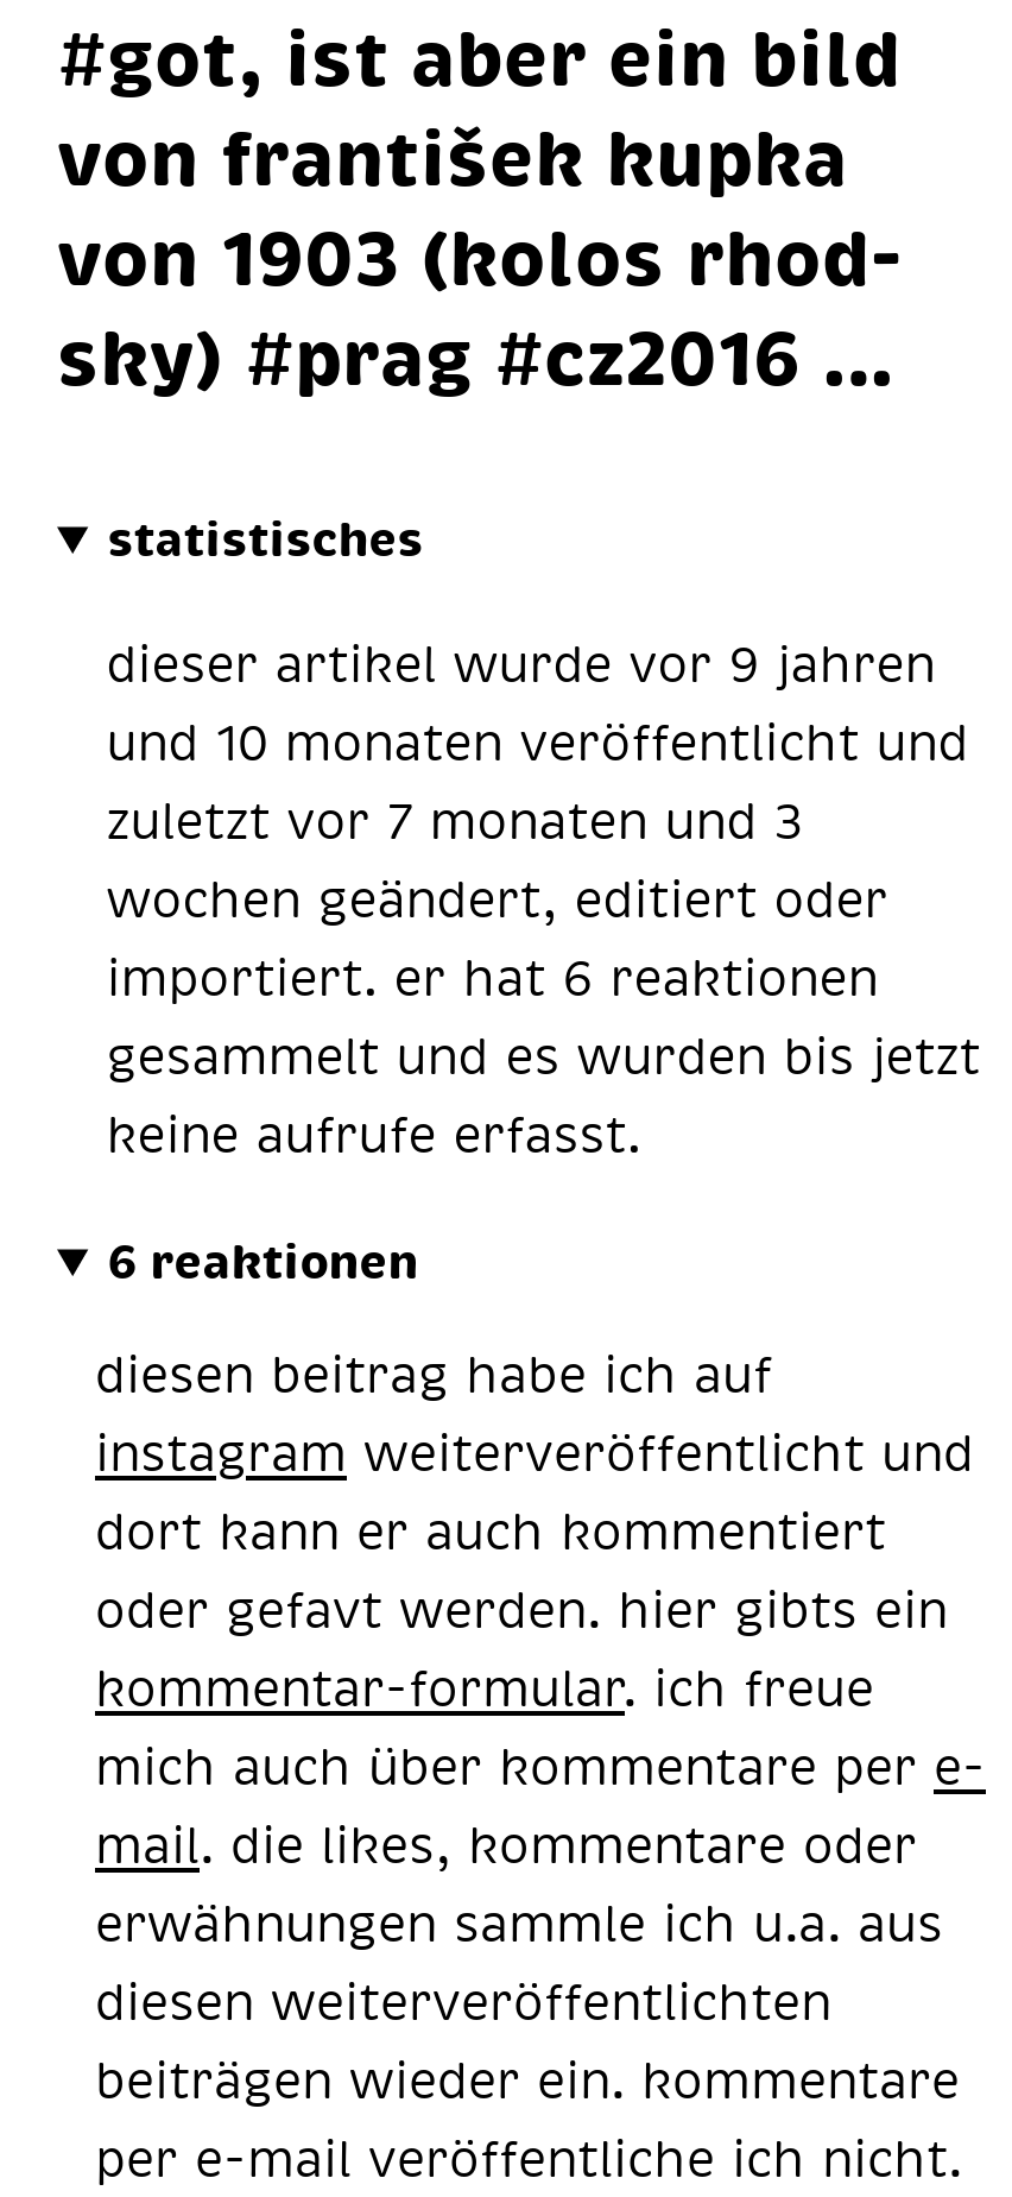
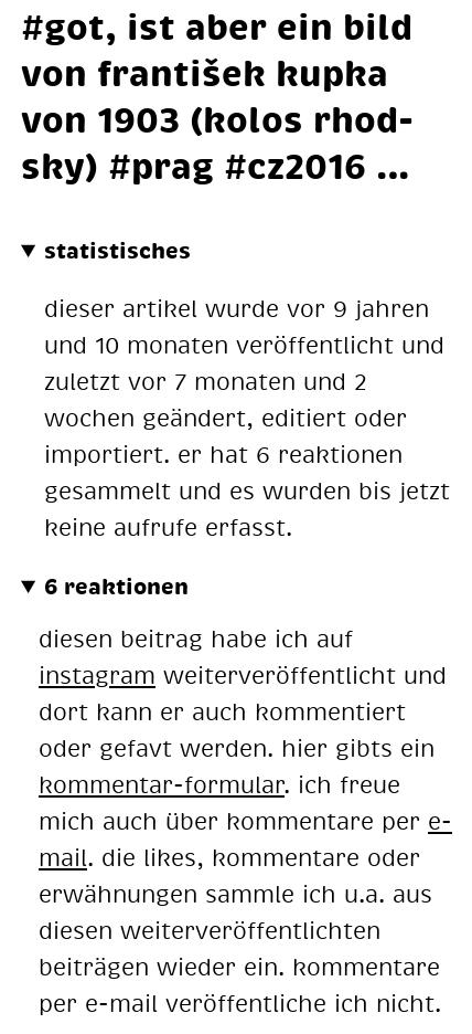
- zuletzt vor 7 monaten und 3
+ zuletzt vor 7 monaten und 2
